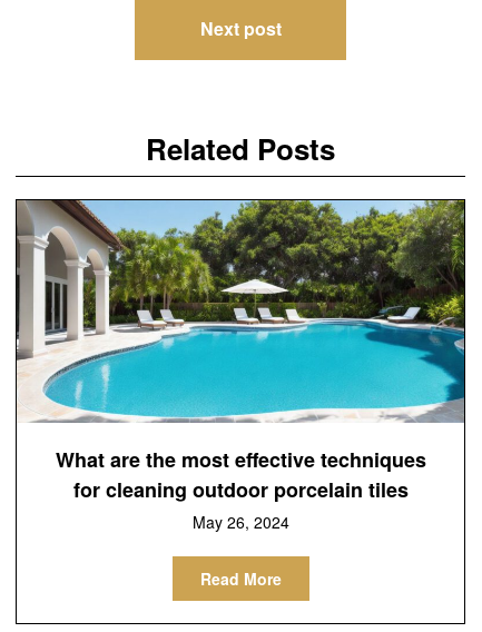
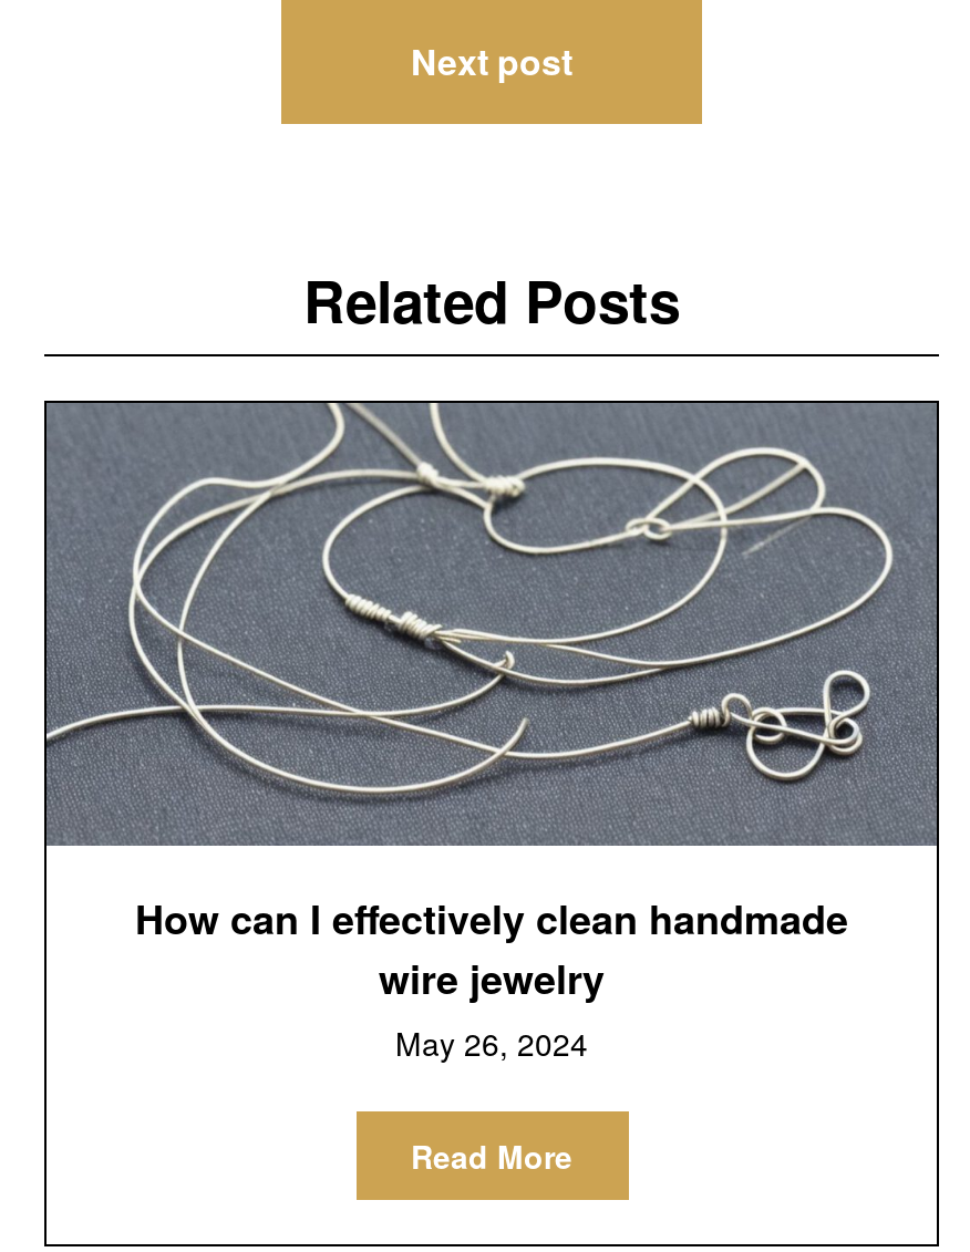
- [image]
- What are the most effective techniques
- for cleaning outdoor porcelain tiles
+ [image]
+ How can I effectively clean handmade
+ wire jewelry
